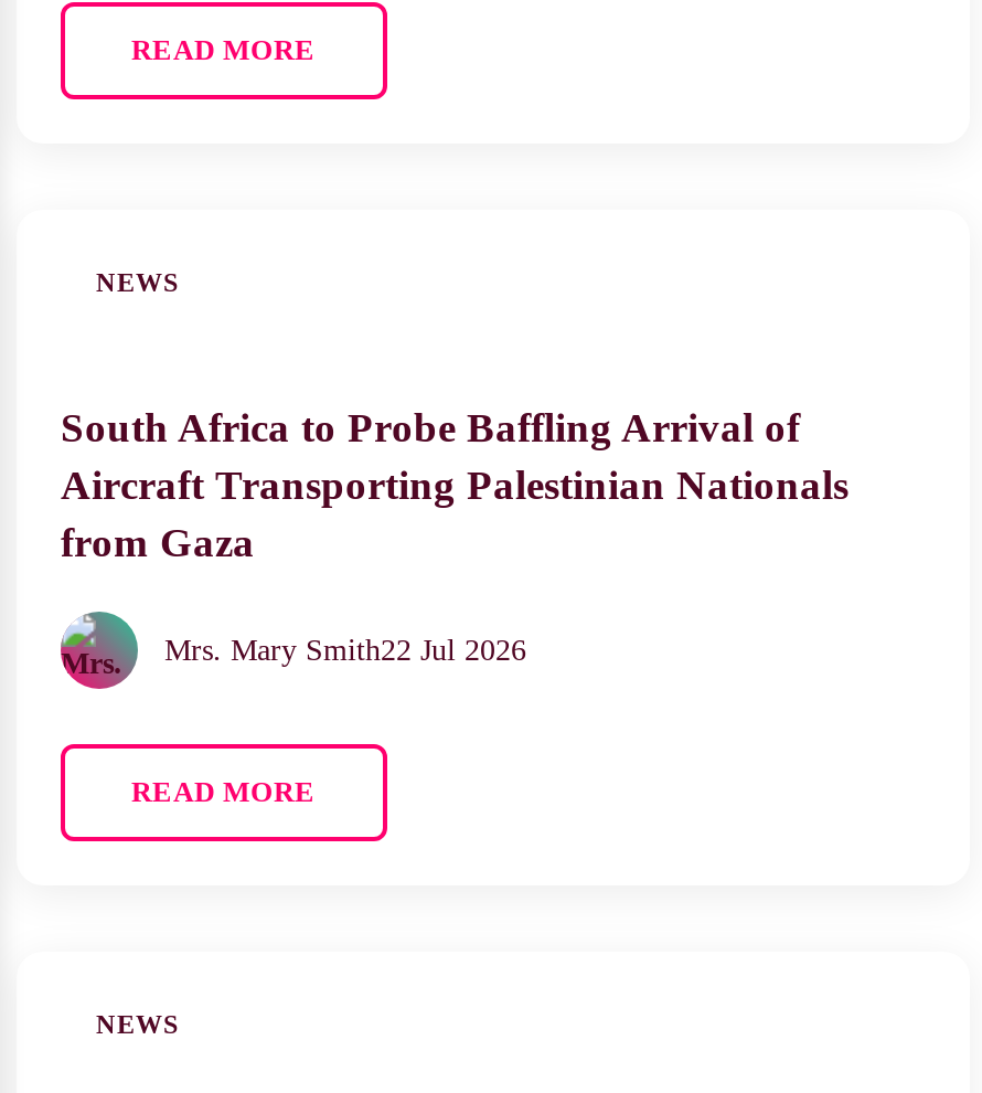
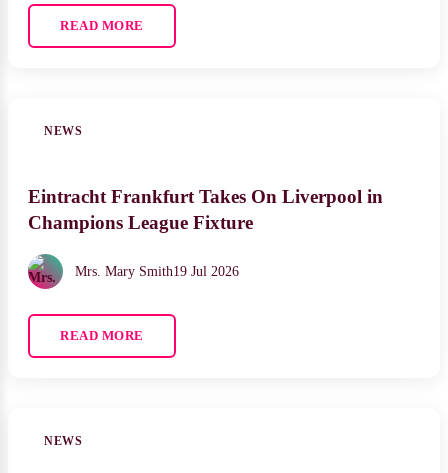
- South Africa to Probe Baffling Arrival of
- Aircraft Transporting Palestinian Nationals
- from Gaza
+ Eintracht Frankfurt Takes On Liverpool in
+ Champions League Fixture

- Mrs. Mary Smith22 Jul 2026
+ Mrs. Mary Smith19 Jul 2026
